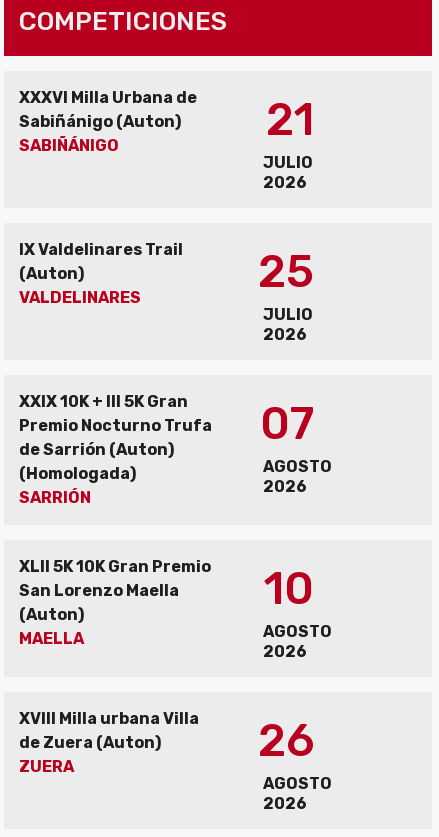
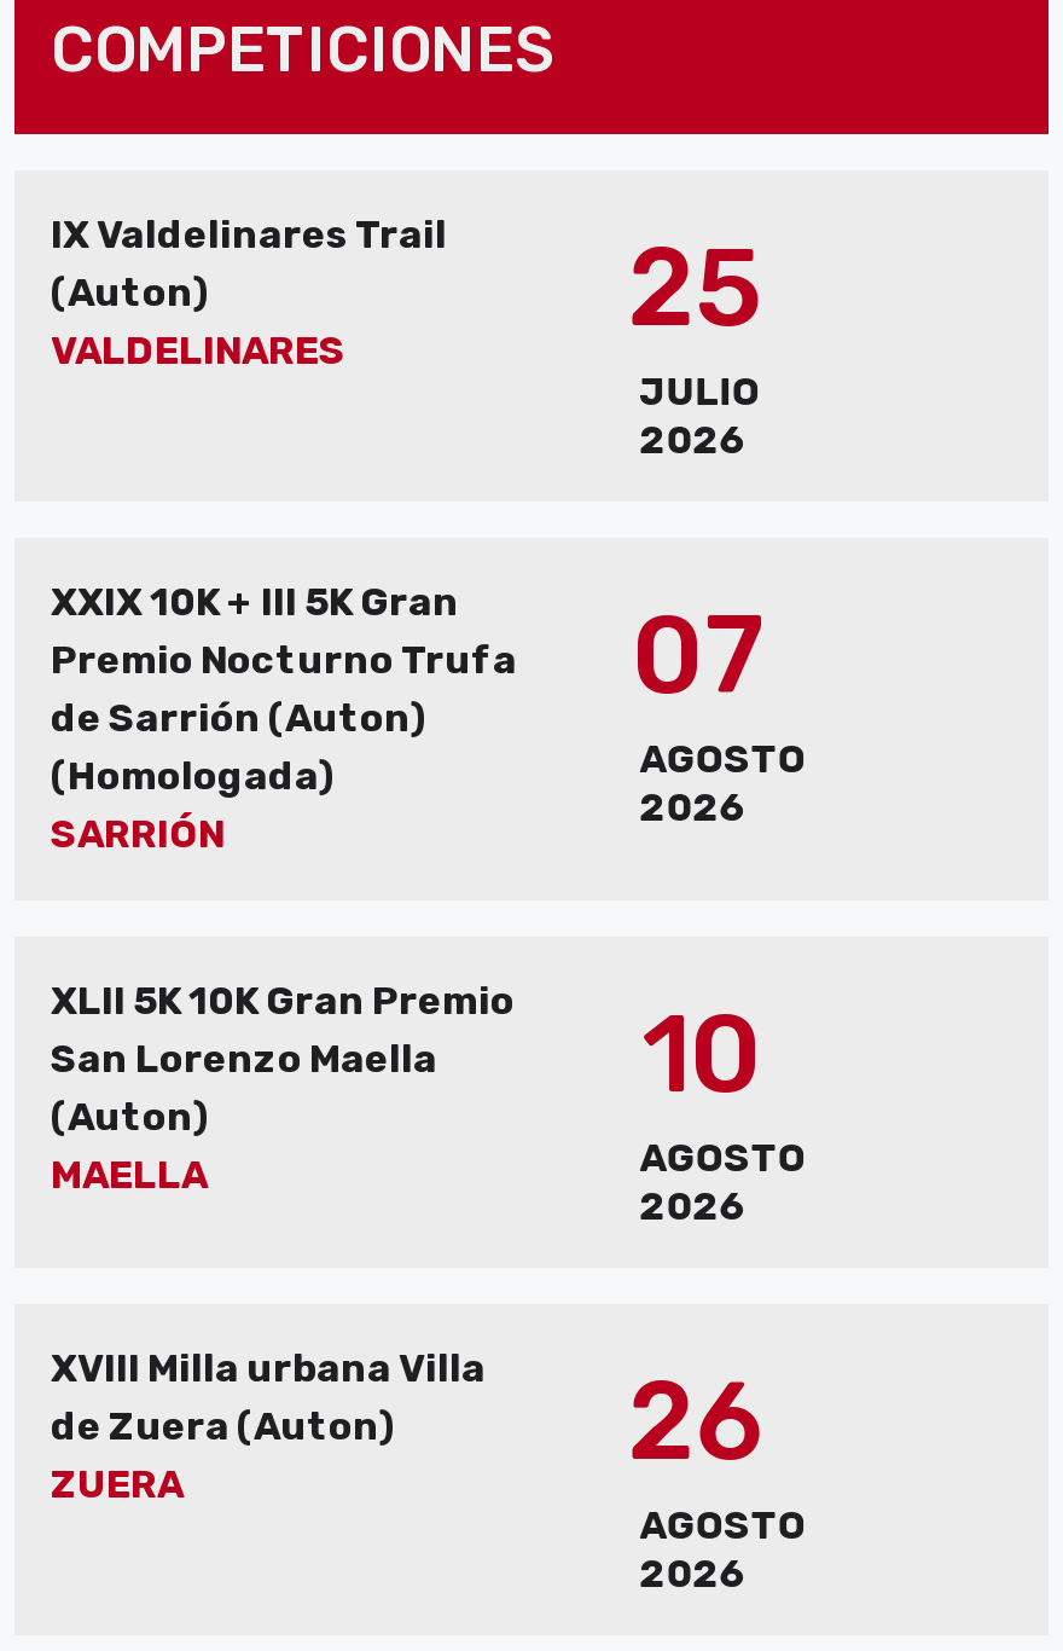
- XXXVI Milla Urbana de
- Sabiñánigo (Auton)
- SABIÑÁNIGO
- 21
- JULIO
- 2026
